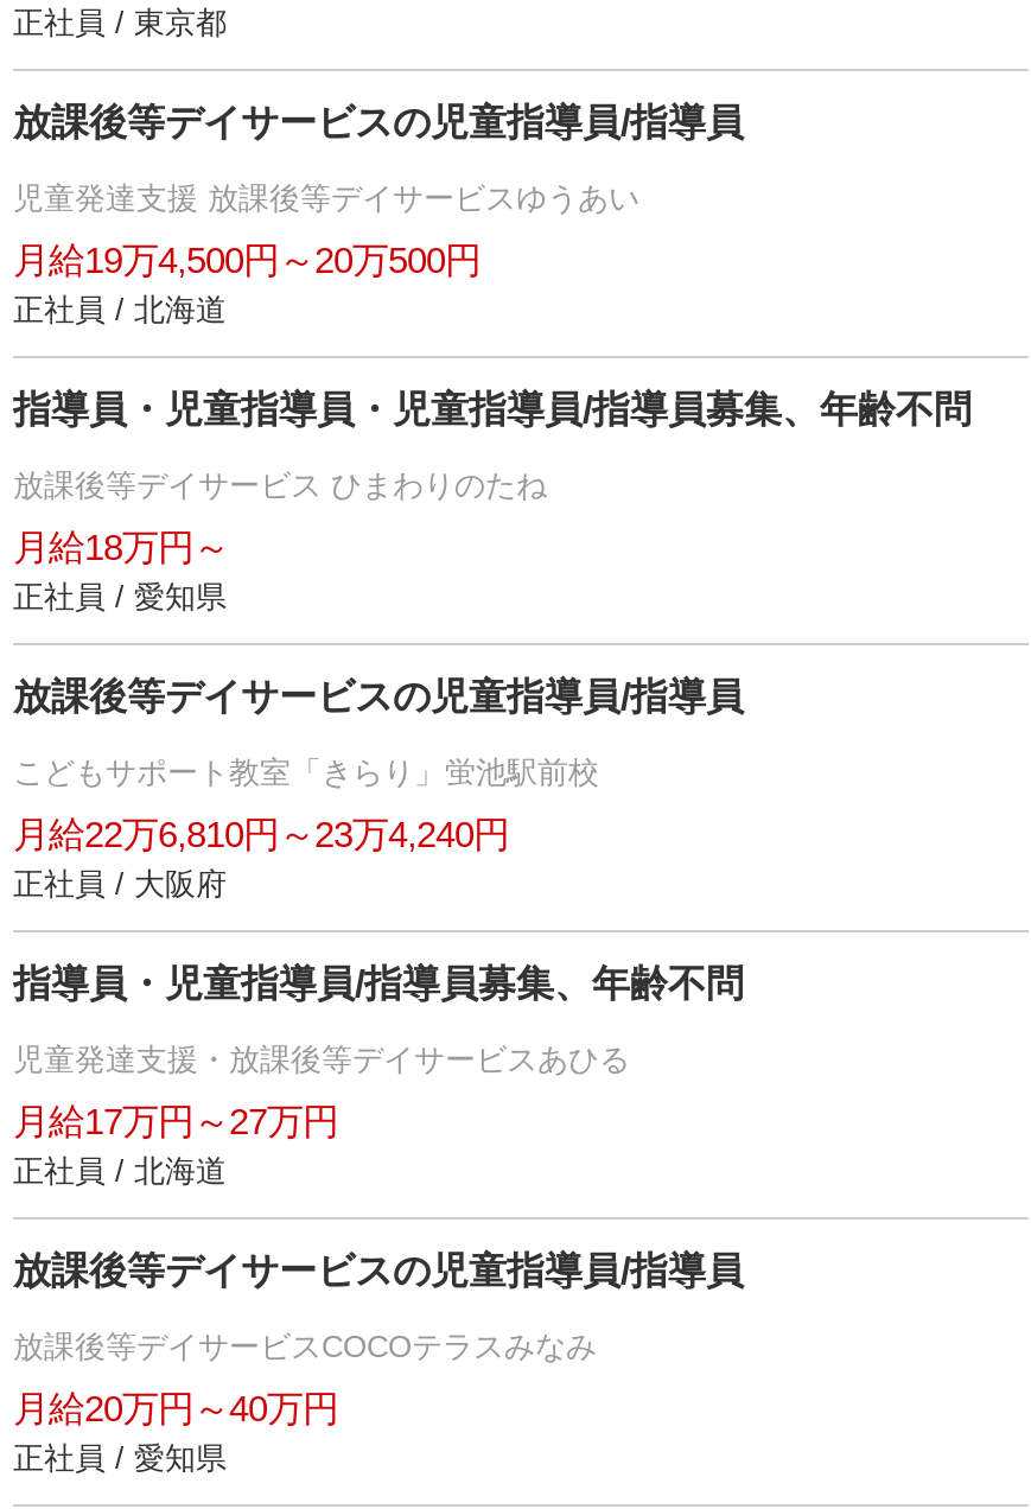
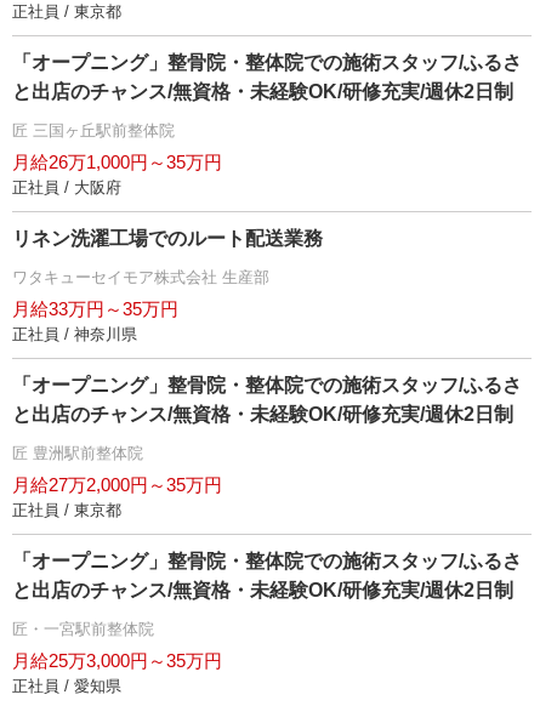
- 放課後等デイサービスの児童指導員/指導員
- 児童発達支援 放課後等デイサービスゆうあい
- 月給19万4,500円～20万500円
- 正社員 / 北海道
- 指導員・児童指導員・児童指導員/指導員募集、年齢不問
- 放課後等デイサービス ひまわりのたね
- 月給18万円～
- 正社員 / 愛知県
- 放課後等デイサービスの児童指導員/指導員
- こどもサポート教室「きらり」蛍池駅前校
- 月給22万6,810円～23万4,240円
+ 「オープニング」整骨院・整体院での施術スタッフ/ふるさ
+ と出店のチャンス/無資格・未経験OK/研修充実/週休2日制
+ 匠 三国ヶ丘駅前整体院
+ 月給26万1,000円～35万円

moved up: 正社員 / 大阪府

- 指導員・児童指導員/指導員募集、年齢不問
- 児童発達支援・放課後等デイサービスあひる
- 月給17万円～27万円
- 正社員 / 北海道
- 放課後等デイサービスの児童指導員/指導員
- 放課後等デイサービスCOCOテラスみなみ
- 月給20万円～40万円
+ リネン洗濯工場でのルート配送業務
+ ワタキューセイモア株式会社 生産部
+ 月給33万円～35万円
+ 正社員 / 神奈川県
+ 「オープニング」整骨院・整体院での施術スタッフ/ふるさ
+ と出店のチャンス/無資格・未経験OK/研修充実/週休2日制
+ 匠 豊洲駅前整体院
+ 月給27万2,000円～35万円
+ 正社員 / 東京都
+ 「オープニング」整骨院・整体院での施術スタッフ/ふるさ
+ と出店のチャンス/無資格・未経験OK/研修充実/週休2日制
+ 匠・一宮駅前整体院
+ 月給25万3,000円～35万円
